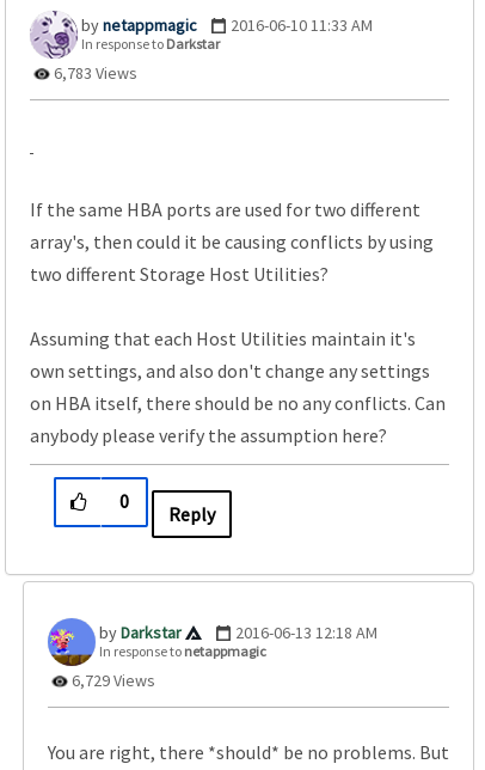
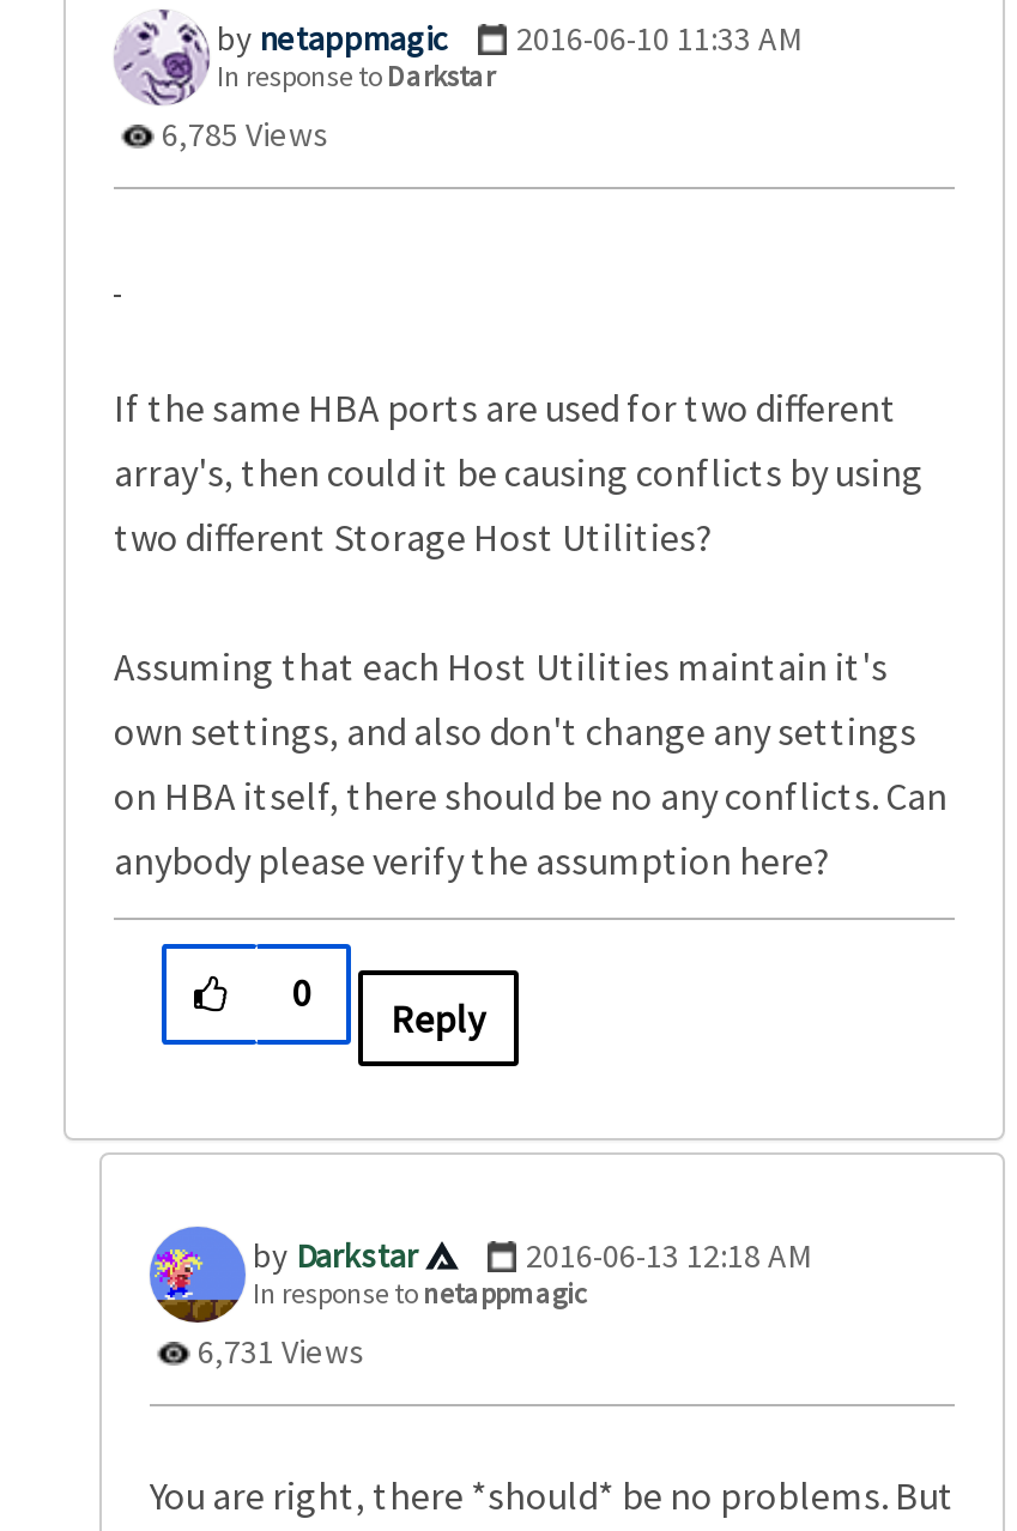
- 6,783 Views
+ 6,785 Views

- 6,729 Views
+ 6,731 Views
